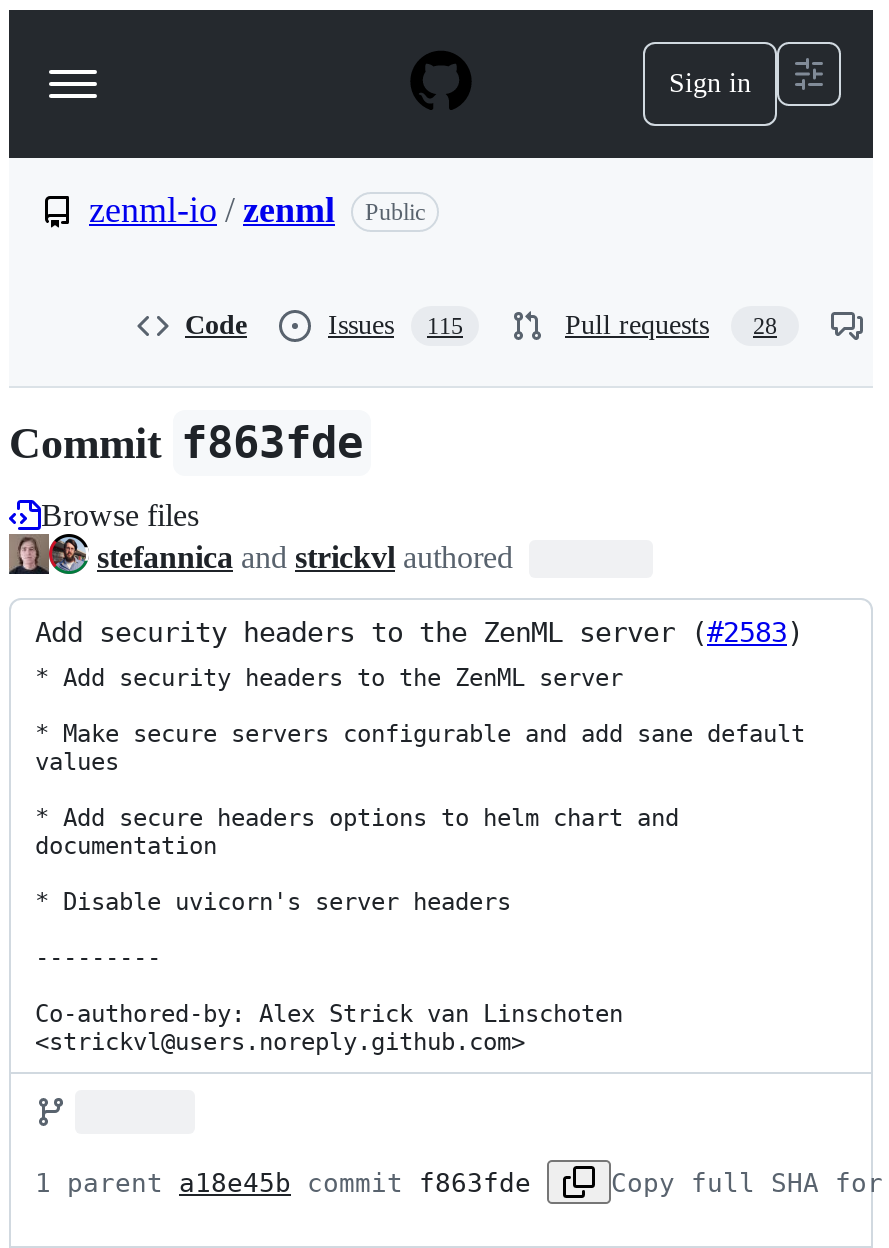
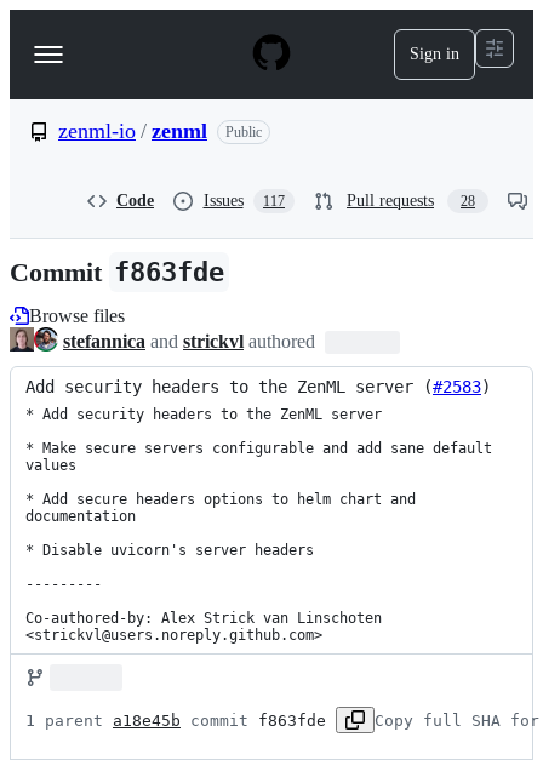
- Issues 115
+ Issues 117
